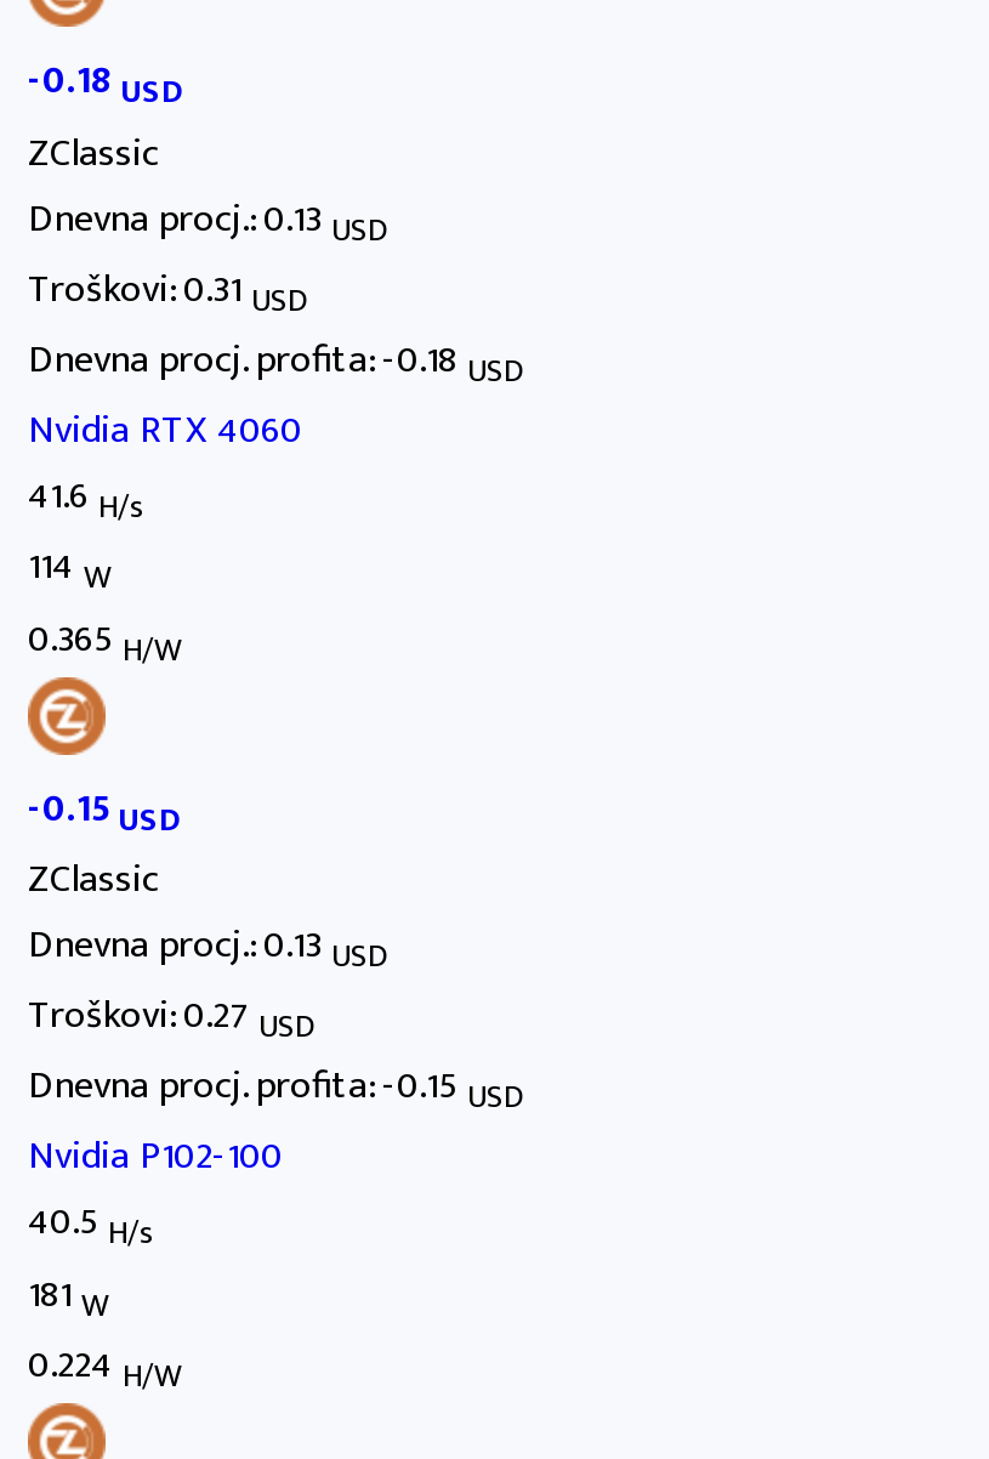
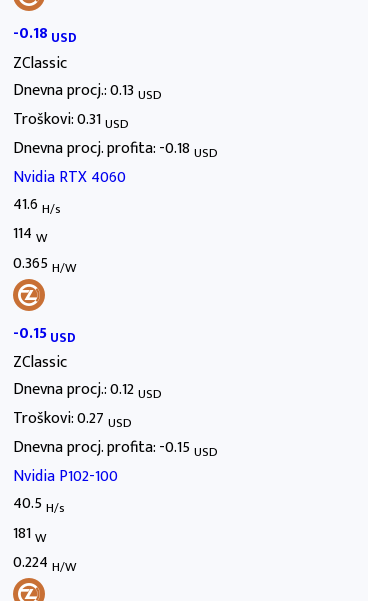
- Dnevna procj.: 0.13 USD
+ Dnevna procj.: 0.12 USD
